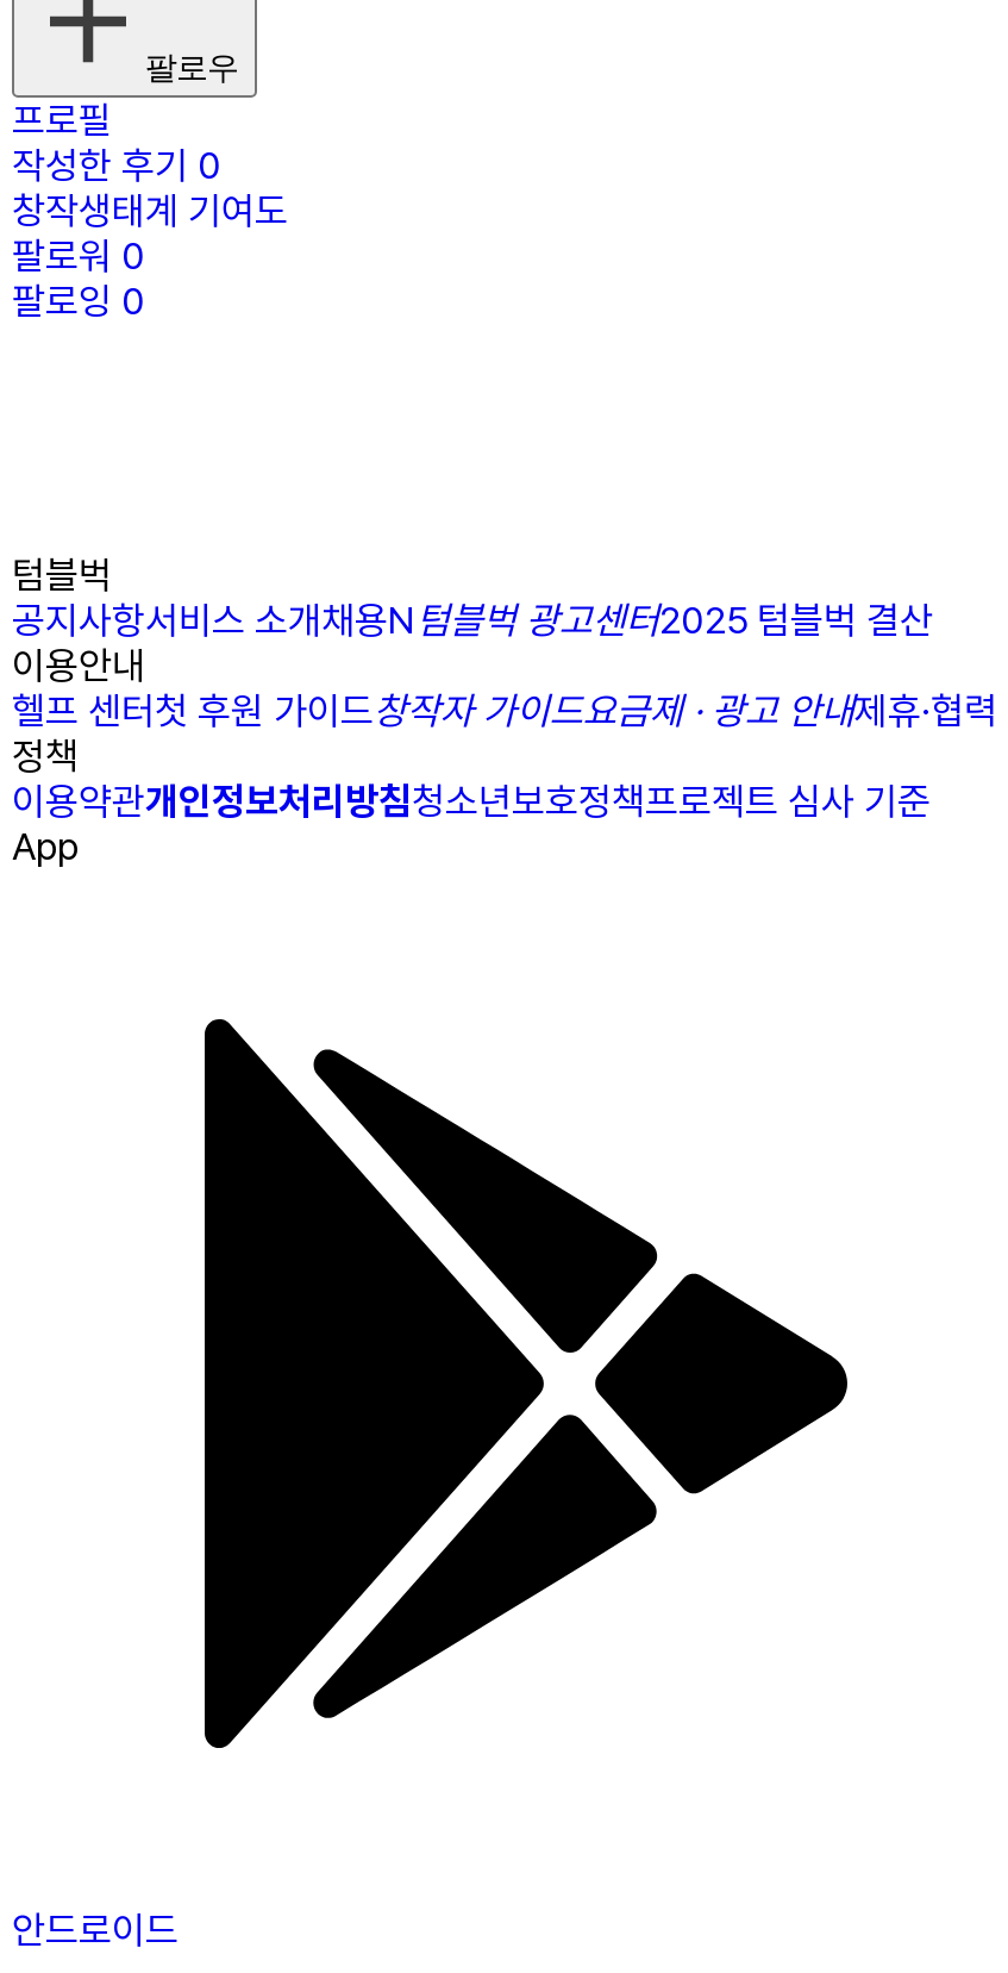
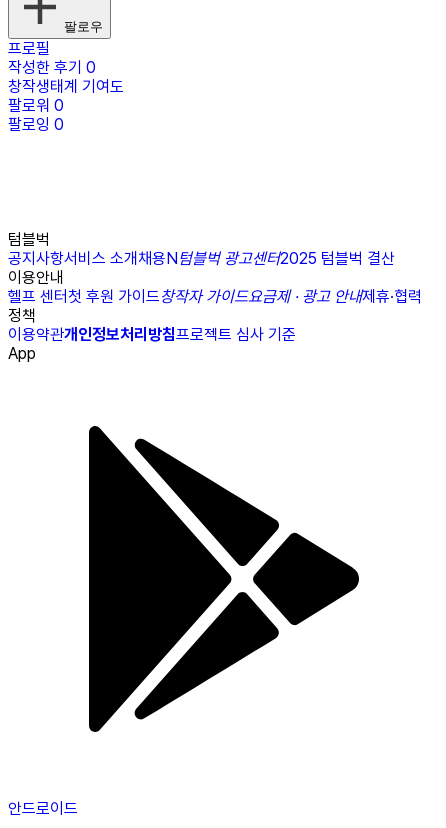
- 이용약관개인정보처리방침청소년보호정책프로젝트 심사 기준
+ 이용약관개인정보처리방침프로젝트 심사 기준
